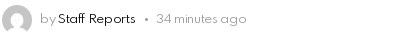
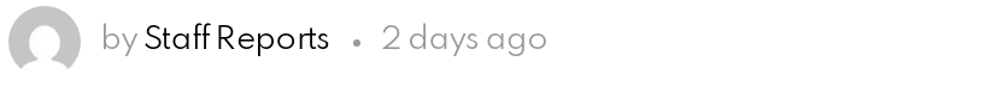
- by Staff Reports 34 minutes ago
+ by Staff Reports 2 days ago
